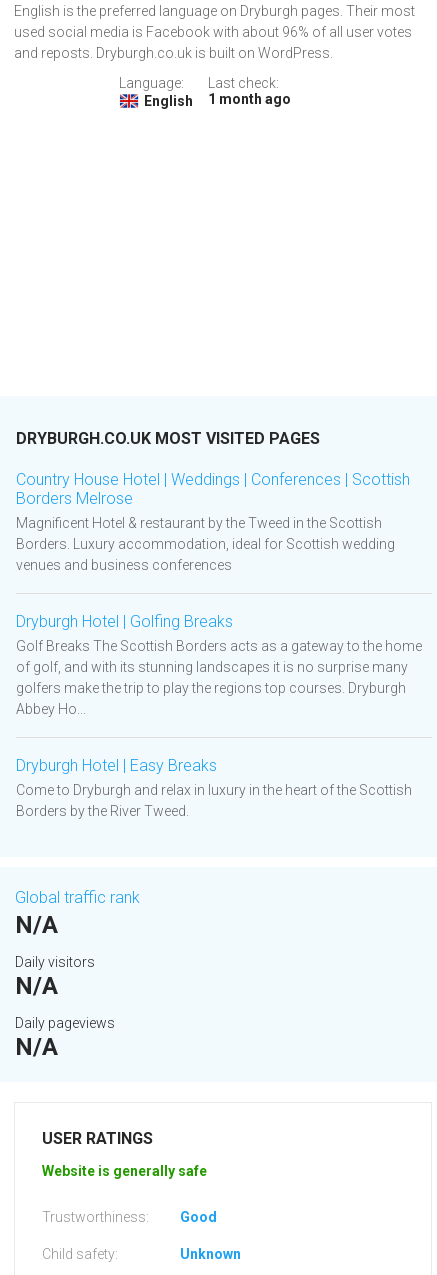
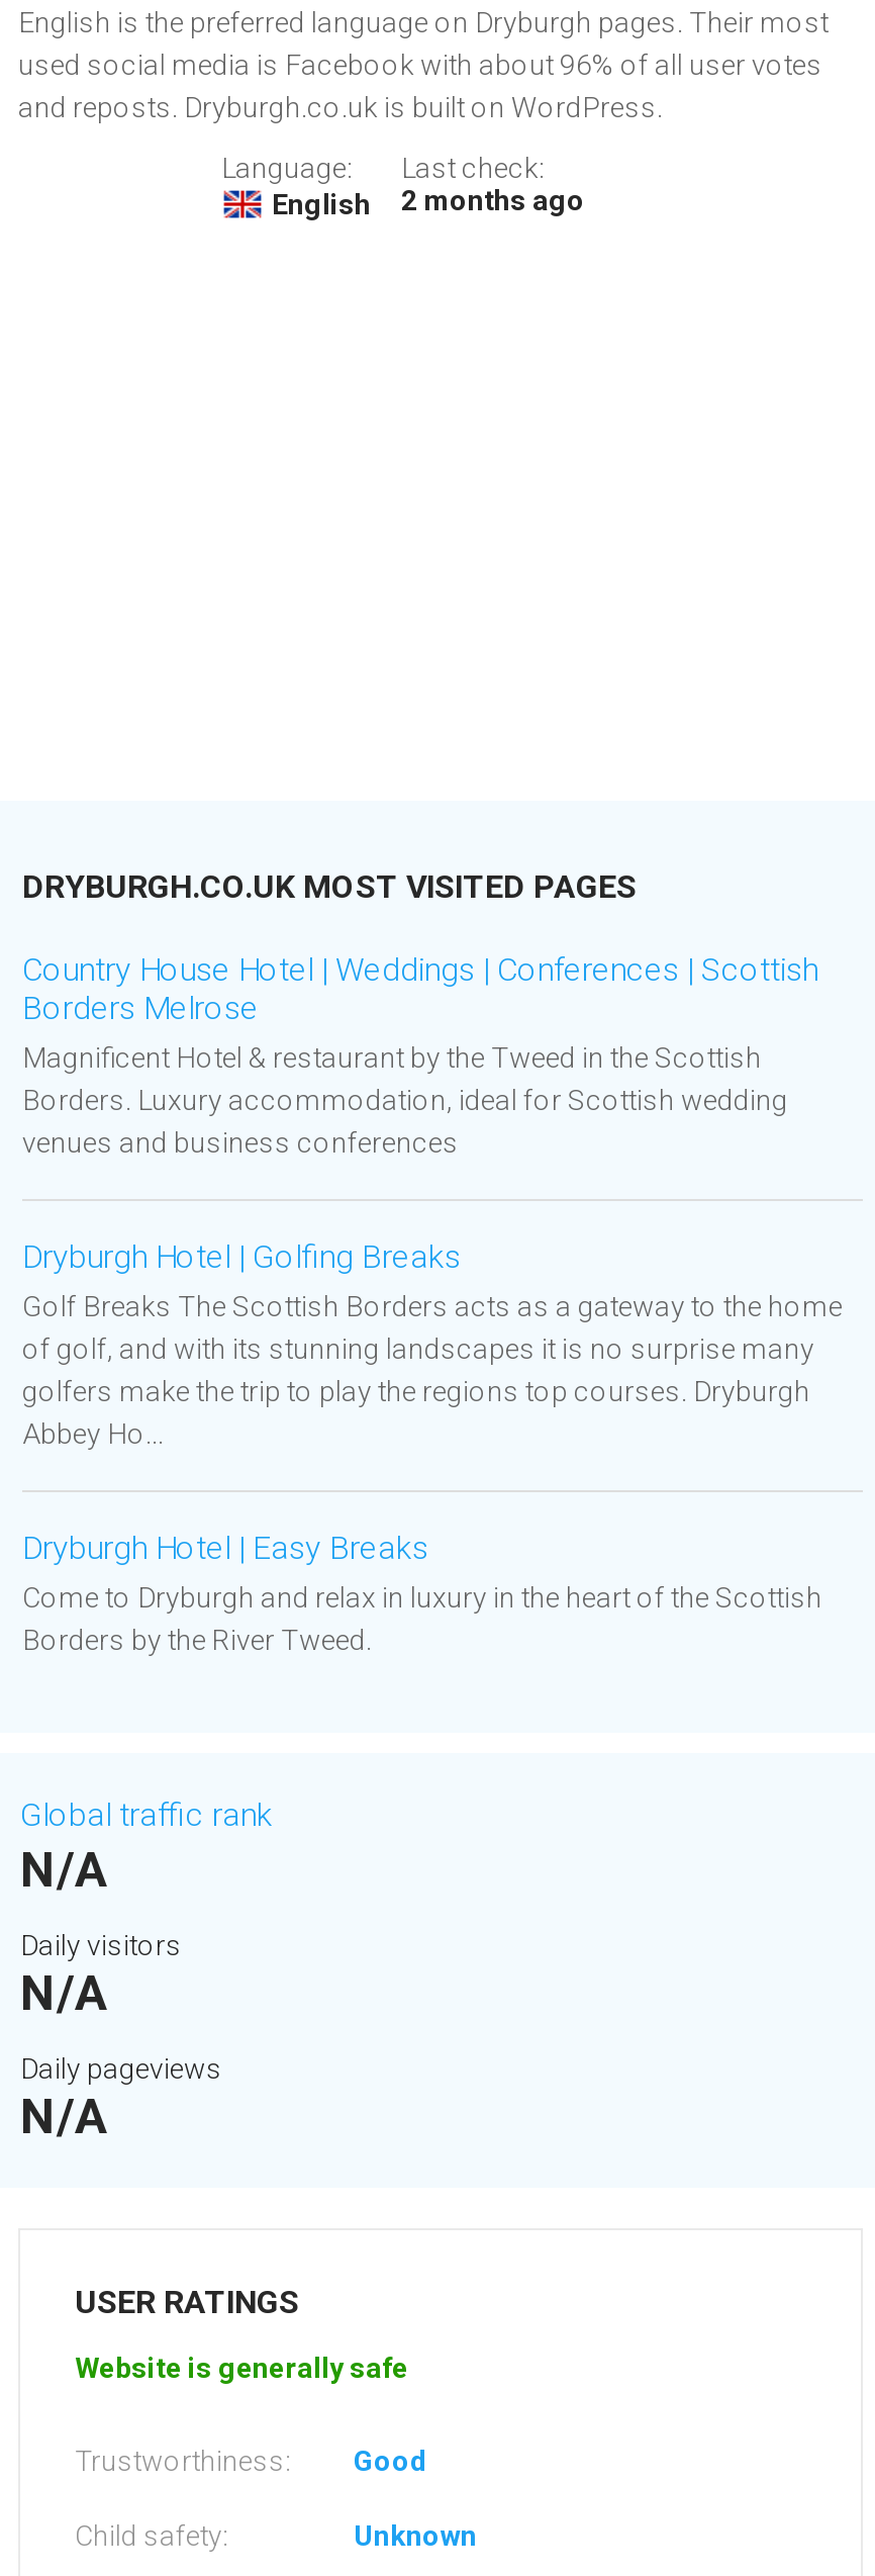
- English 1 month ago
+ English 2 months ago
